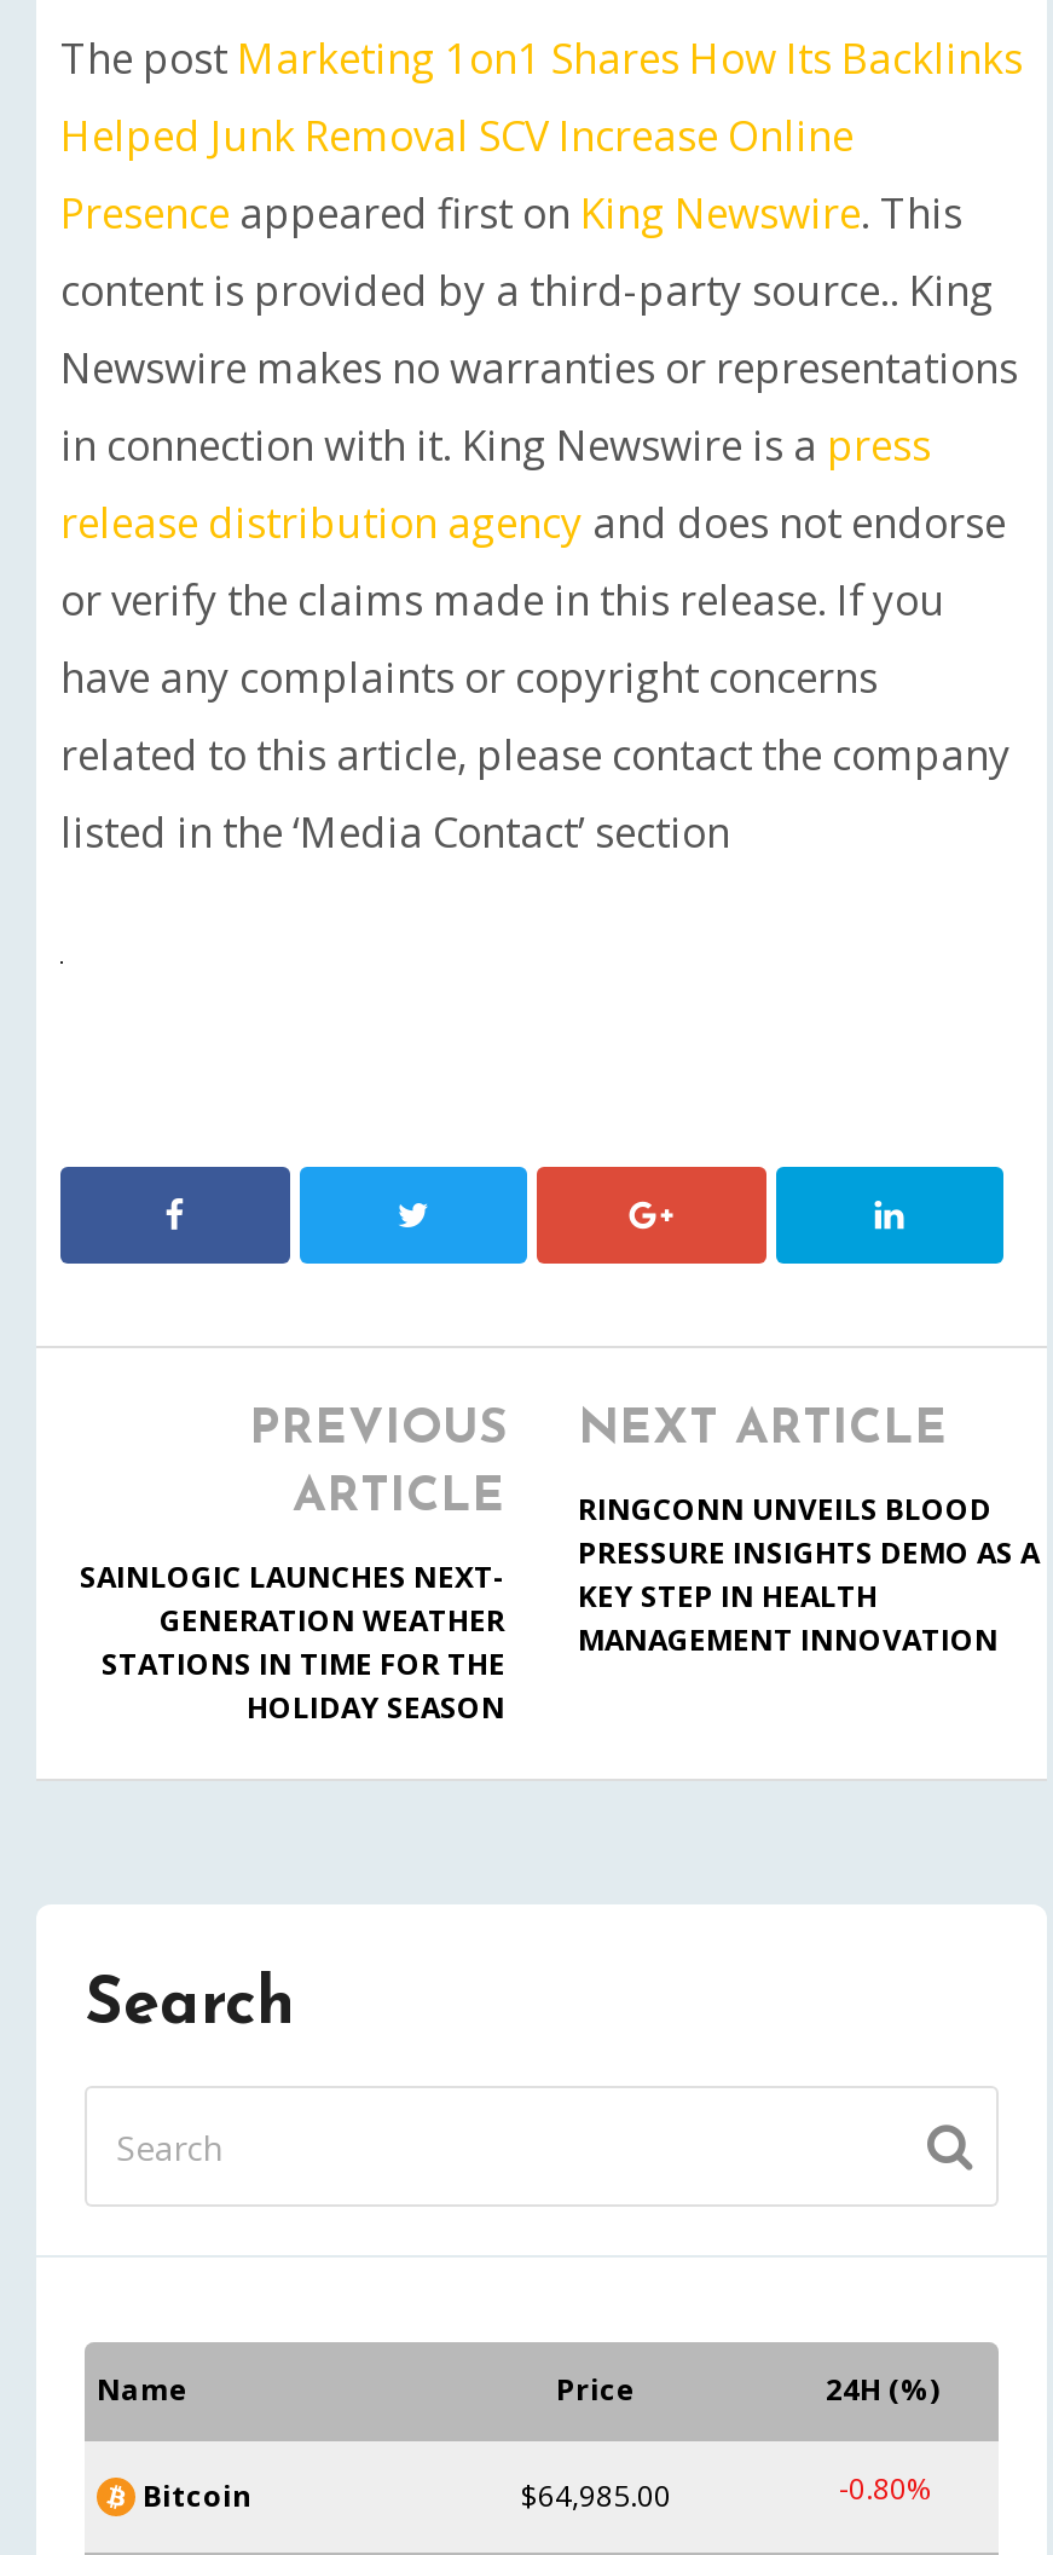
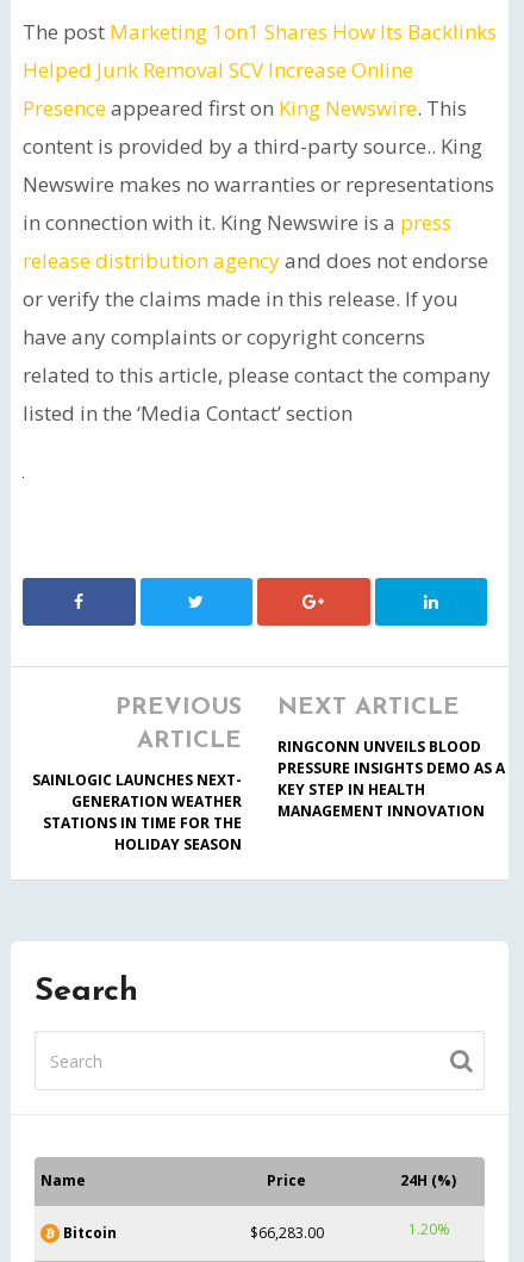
- $64,985.00
+ $66,283.00

- -0.80%
+ 1.20%
